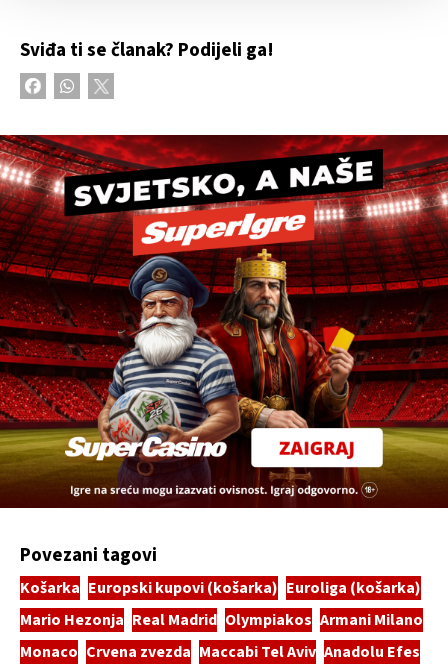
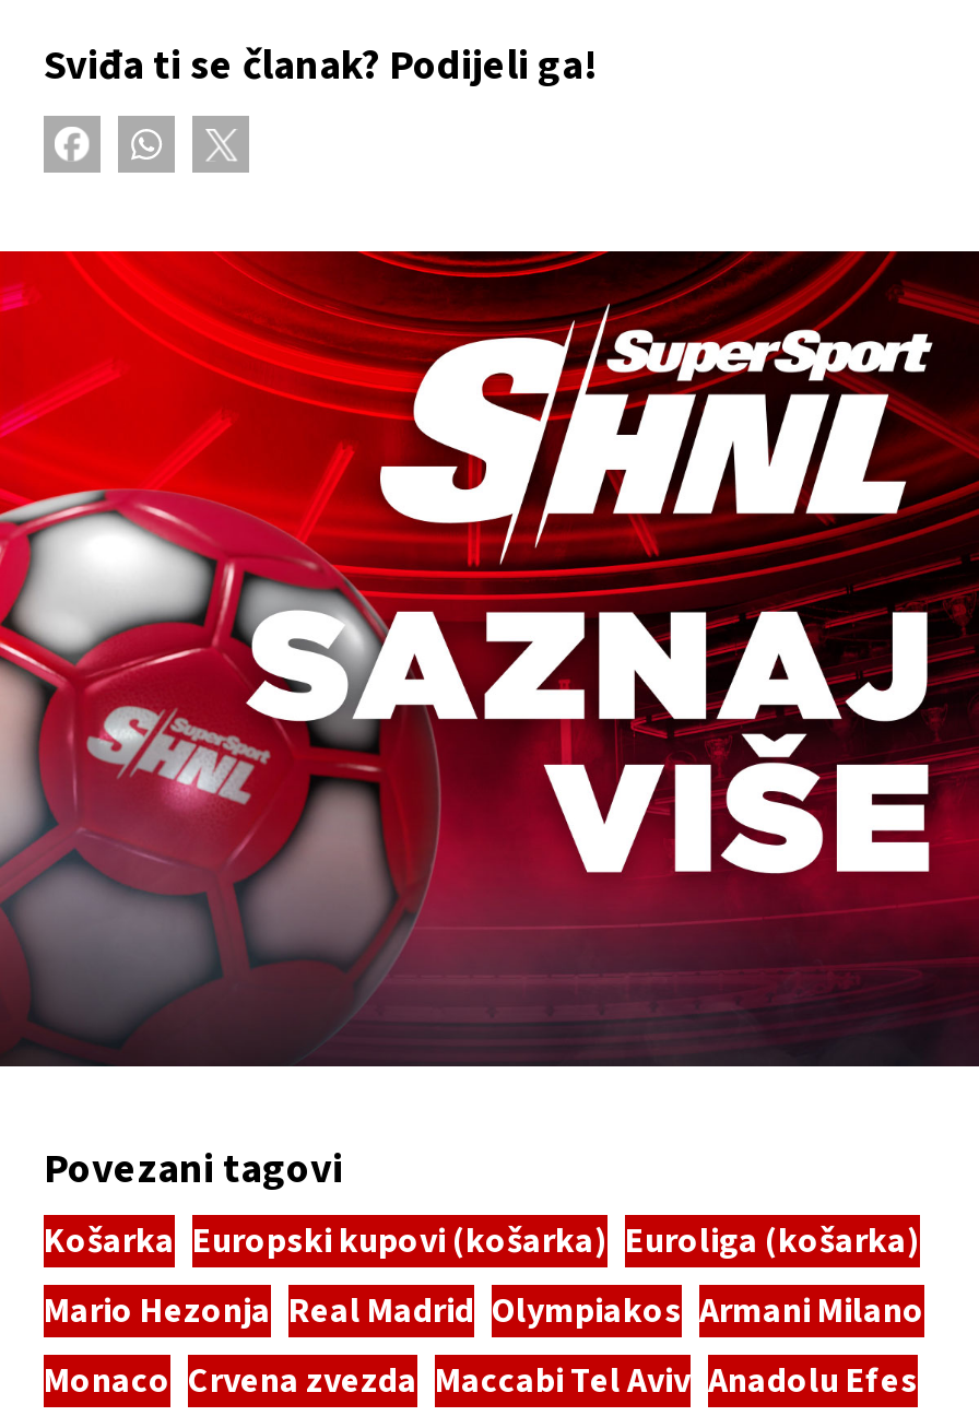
- [image]
+ [image]
